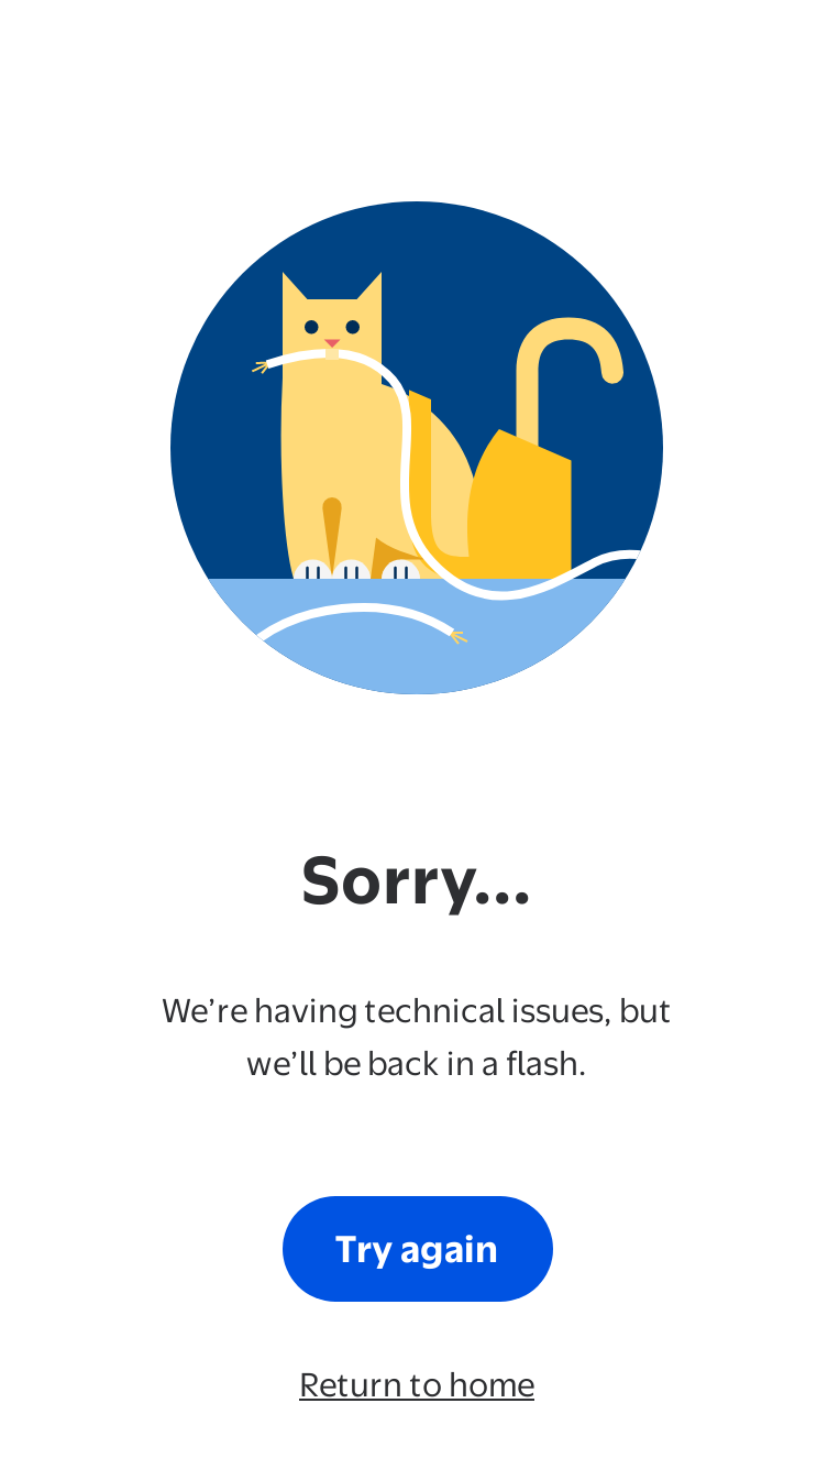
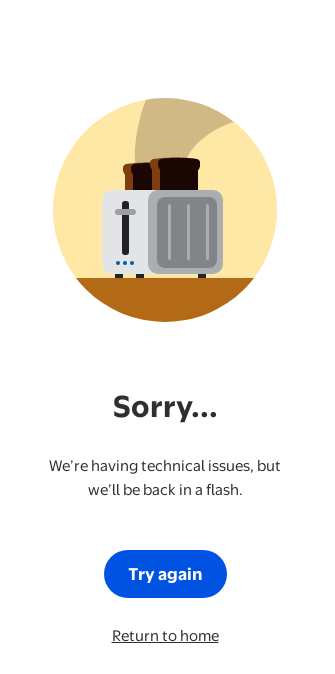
- [image]
+ [image]
